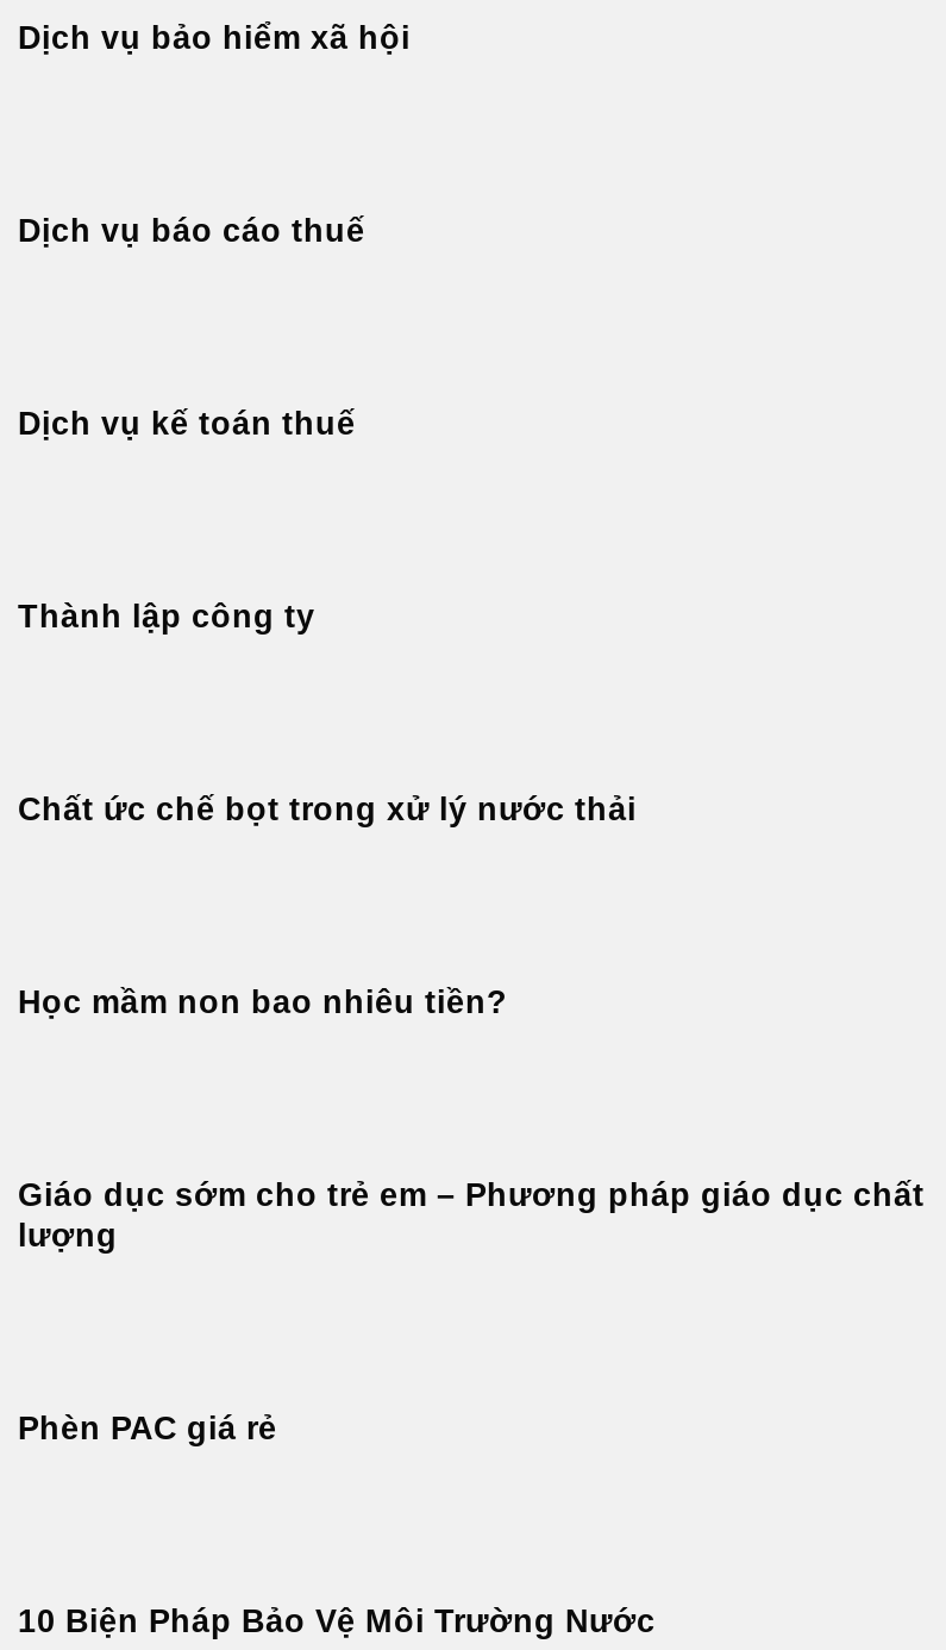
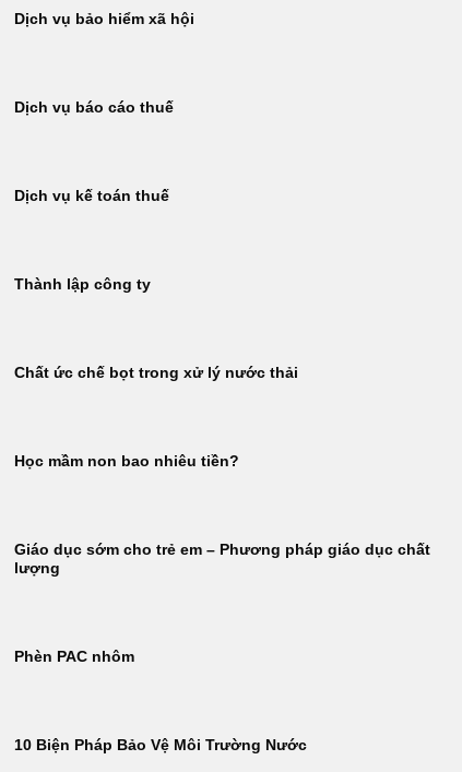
- Phèn PAC giá rẻ
+ Phèn PAC nhôm
